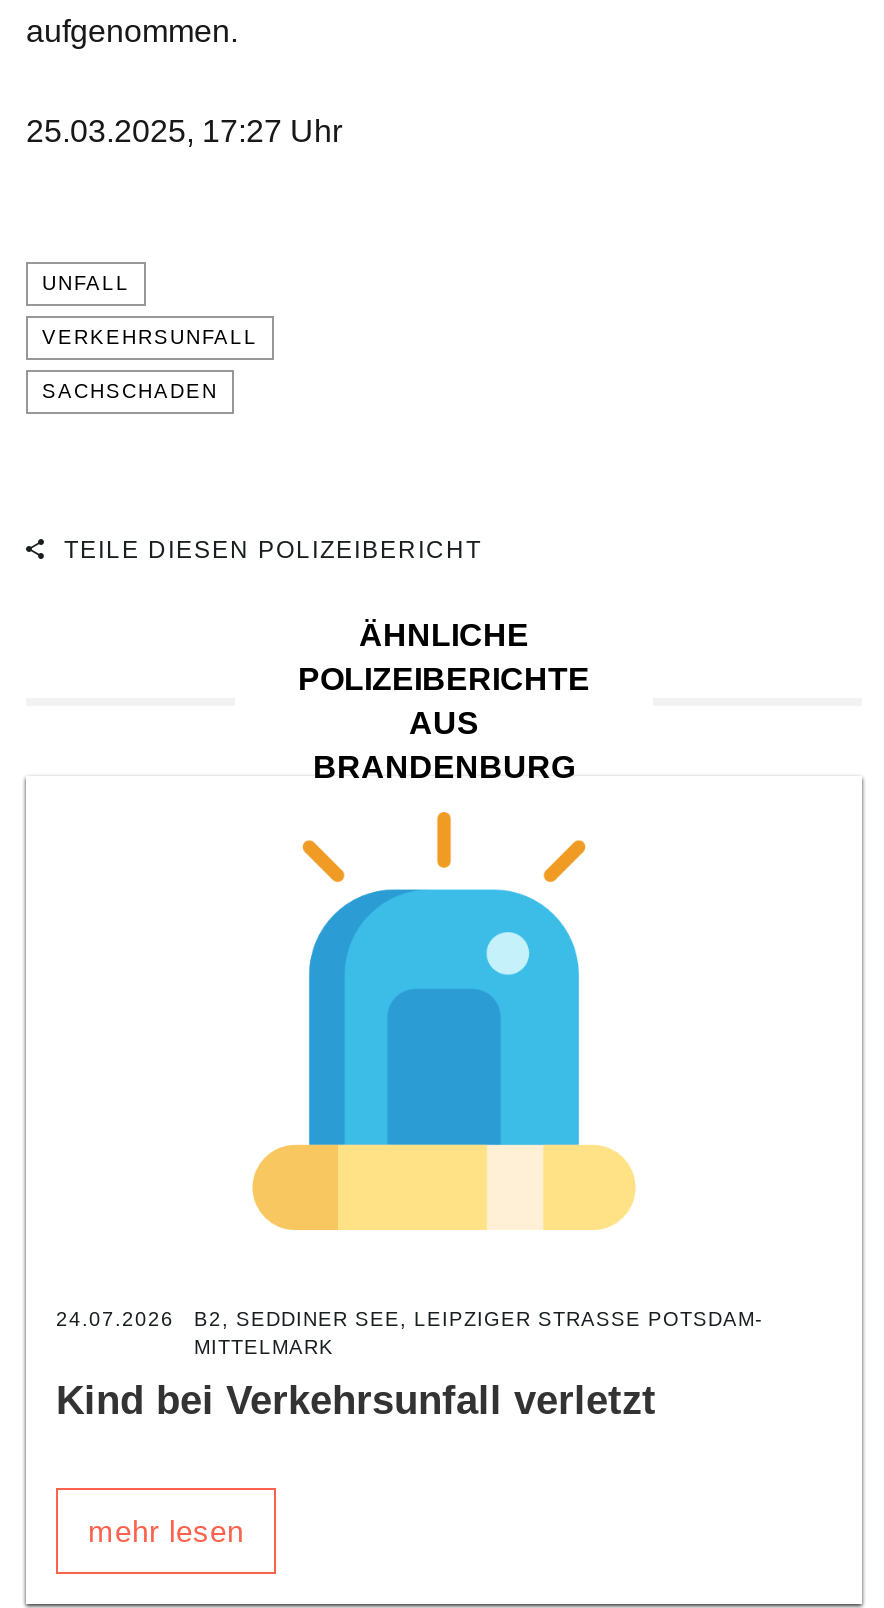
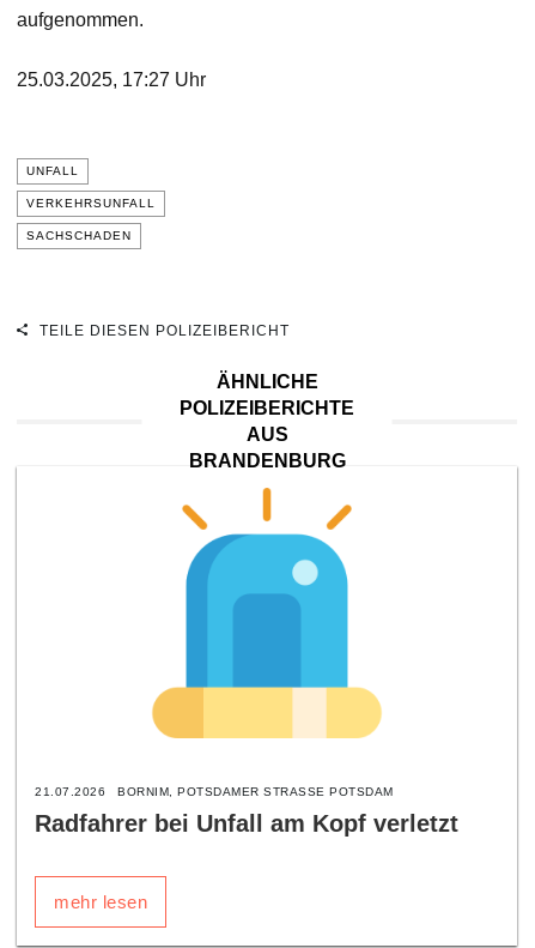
- 24.07.2026
- B2, SEDDINER SEE, LEIPZIGER STRASSE POTSDAM-M
- ITTELMARK
+ 21.07.2026
+ BORNIM, POTSDAMER STRASSE POTSDAM

- Kind bei Verkehrsunfall verletzt
+ Radfahrer bei Unfall am Kopf verletzt
